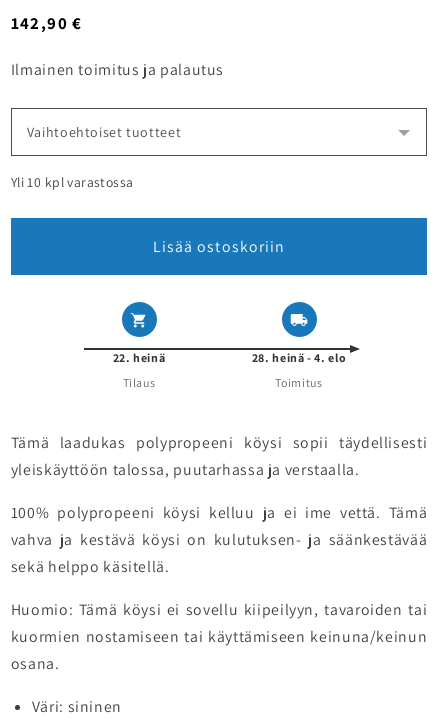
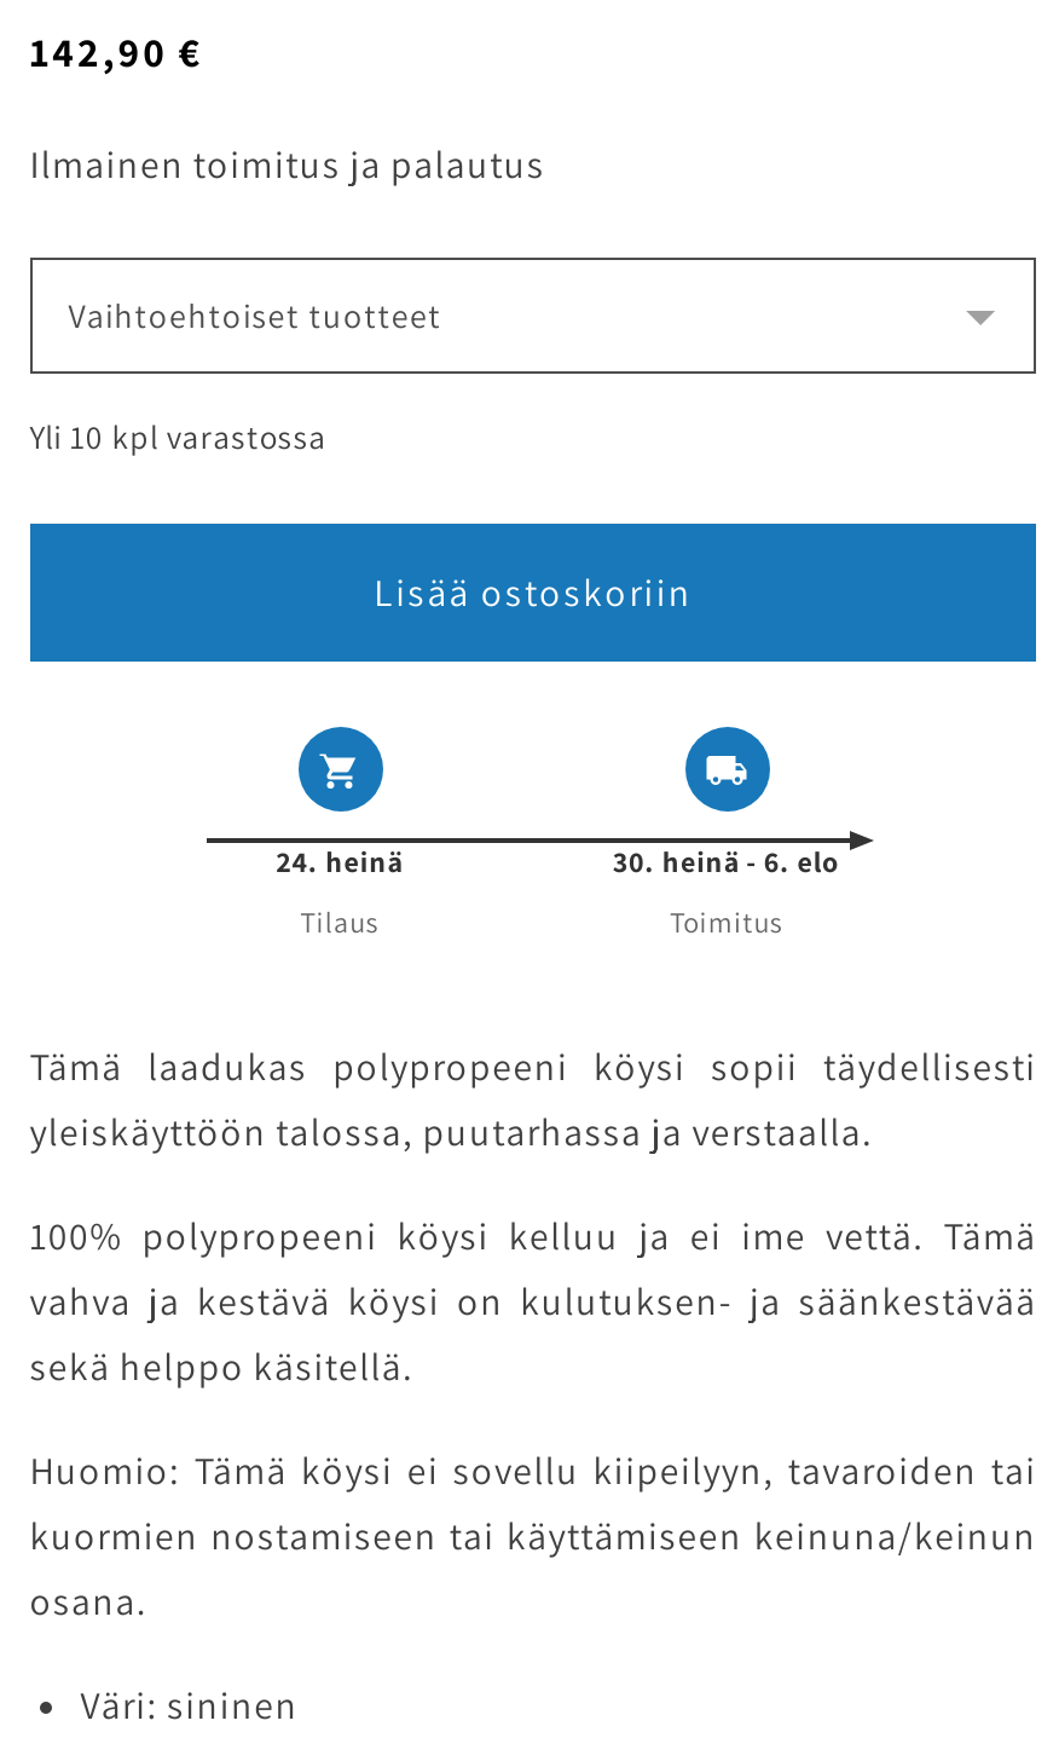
- 22. heinä
+ 24. heinä

- 28. heinä - 4. elo
+ 30. heinä - 6. elo
